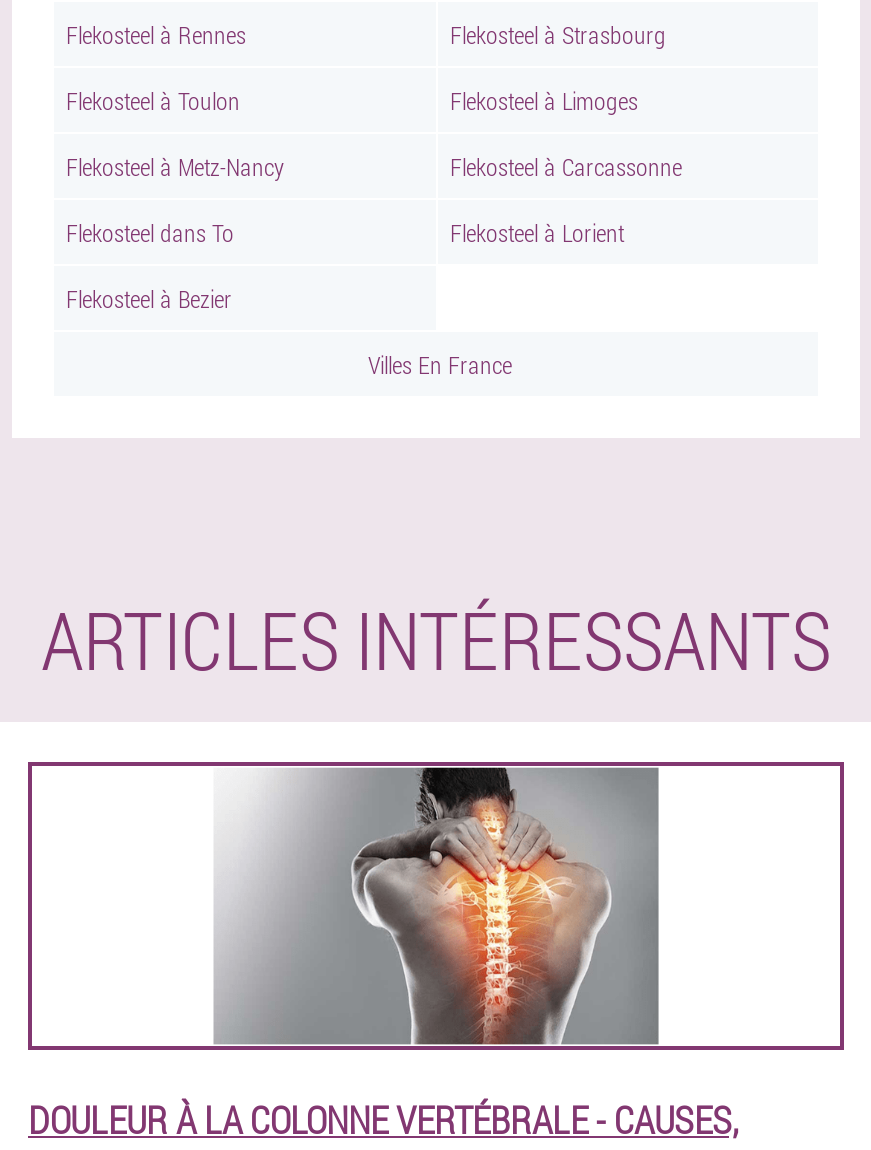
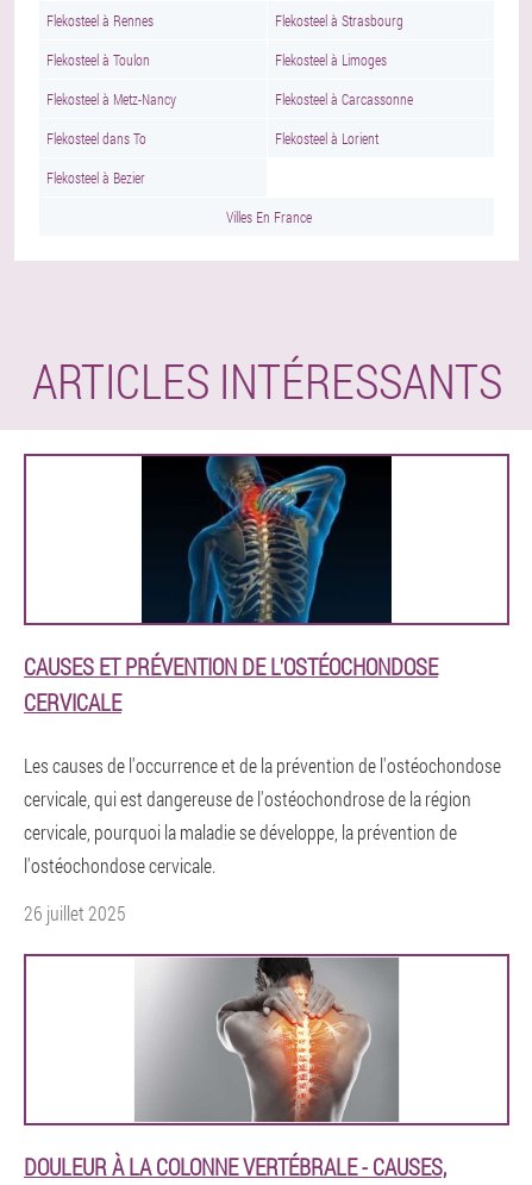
+ [image]
+ CAUSES ET PRÉVENTION DE L'OSTÉOCHONDOSE
+ CERVICALE
+ Les causes de l'occurrence et de la prévention de l'ostéochondose
+ cervicale, qui est dangereuse de l'ostéochondrose de la région
+ cervicale, pourquoi la maladie se développe, la prévention de
+ l'ostéochondose cervicale.
+ 26 juillet 2025
